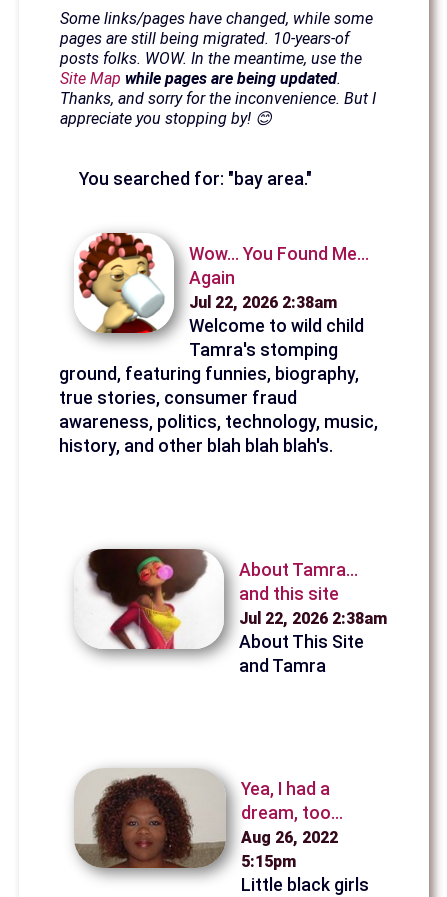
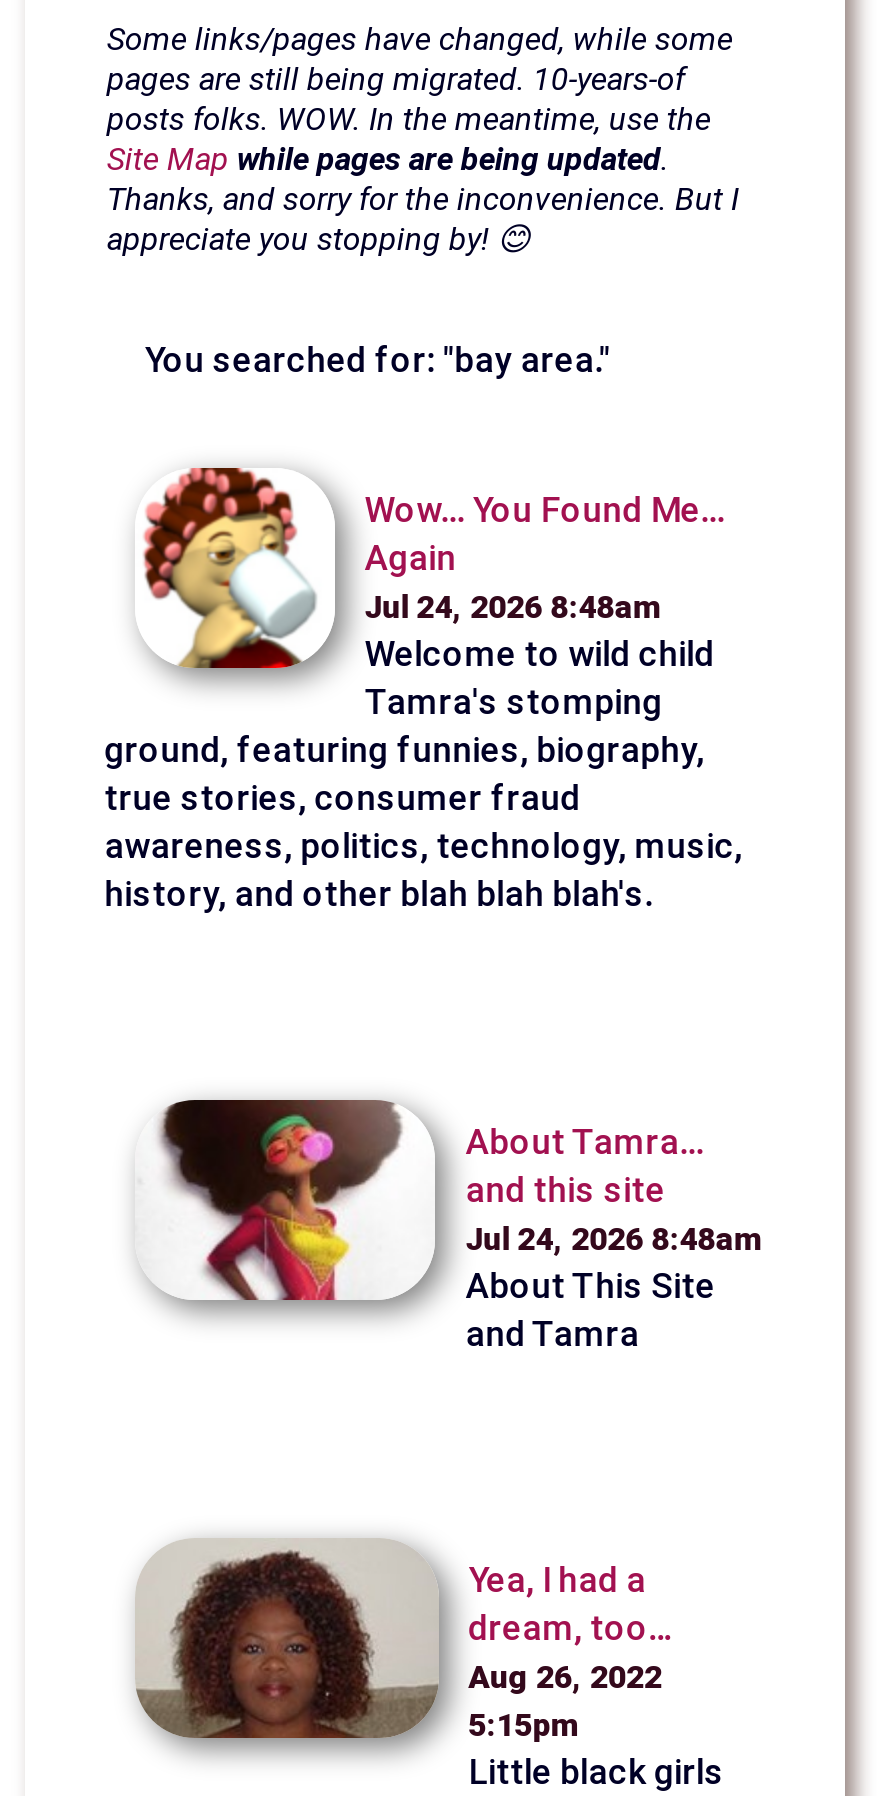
- Jul 22, 2026 2:38am
+ Jul 24, 2026 8:48am

- Jul 22, 2026 2:38am
+ Jul 24, 2026 8:48am
